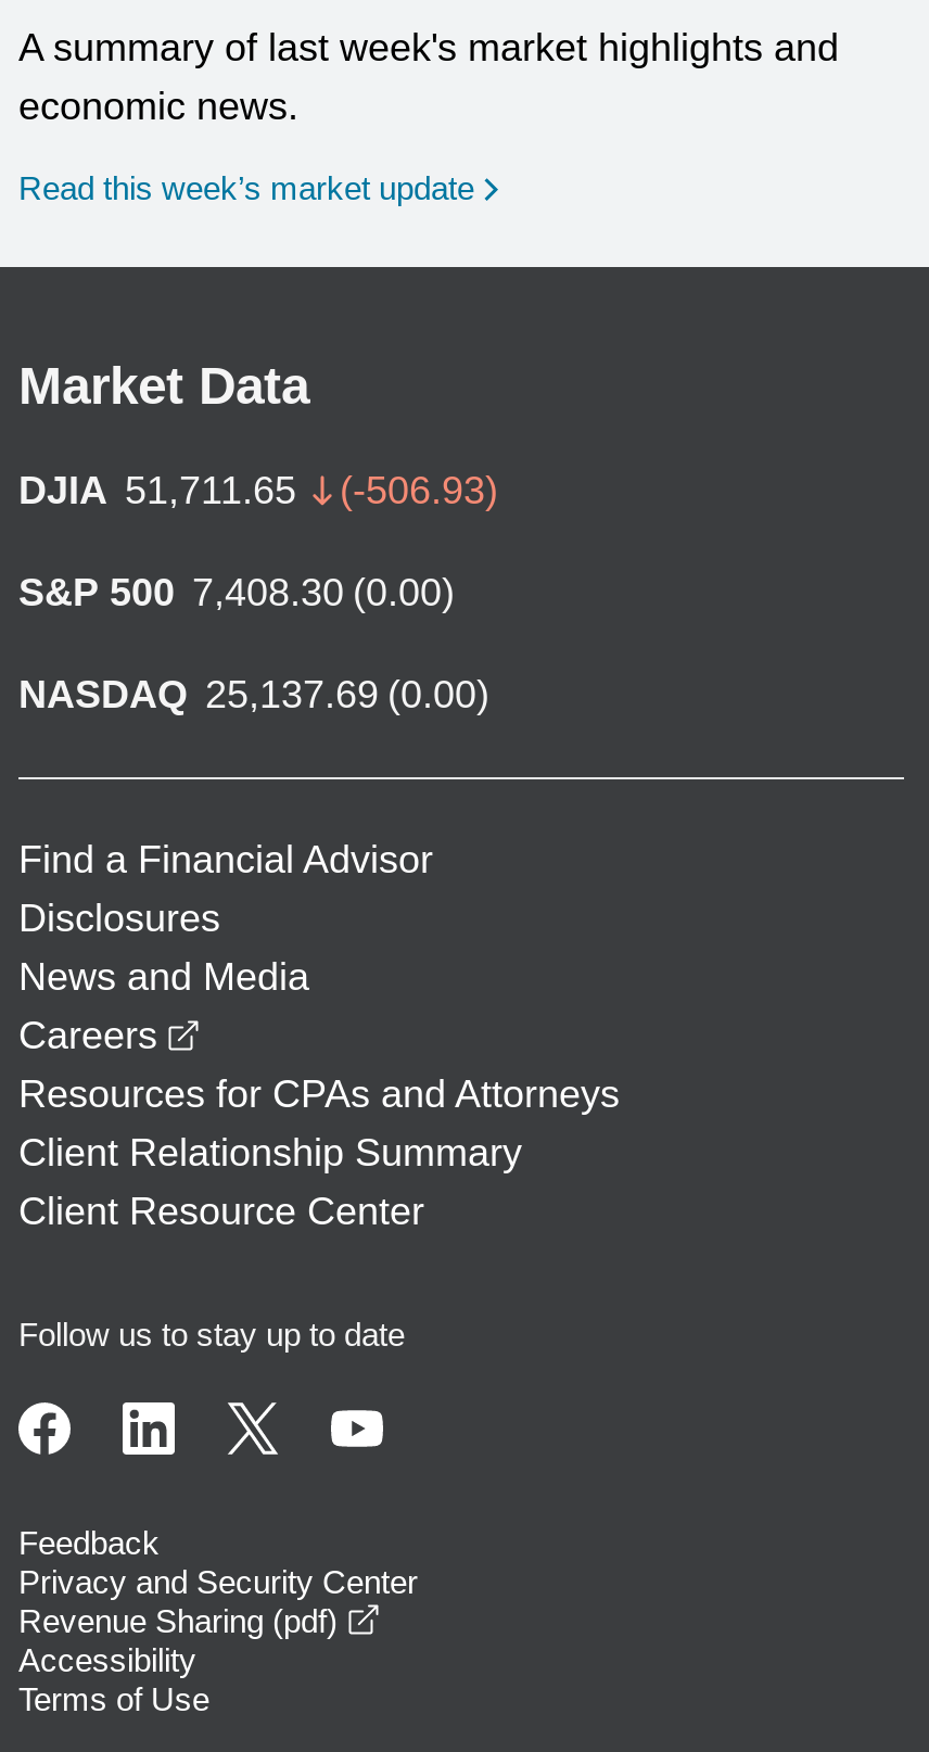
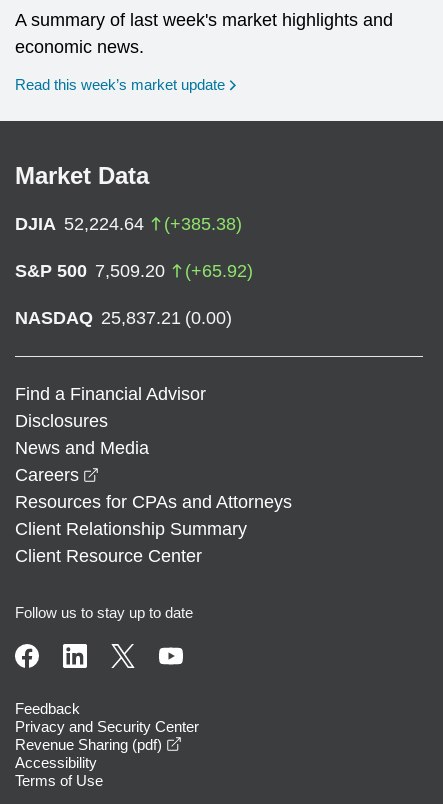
- DJIA 51,711.65
- (-506.93)
+ DJIA 52,224.64
+ (+385.38)

- S&P 500 7,408.30 (0.00)
+ S&P 500 7,509.20
+ (+65.92)

- NASDAQ 25,137.69 (0.00)
+ NASDAQ 25,837.21 (0.00)
